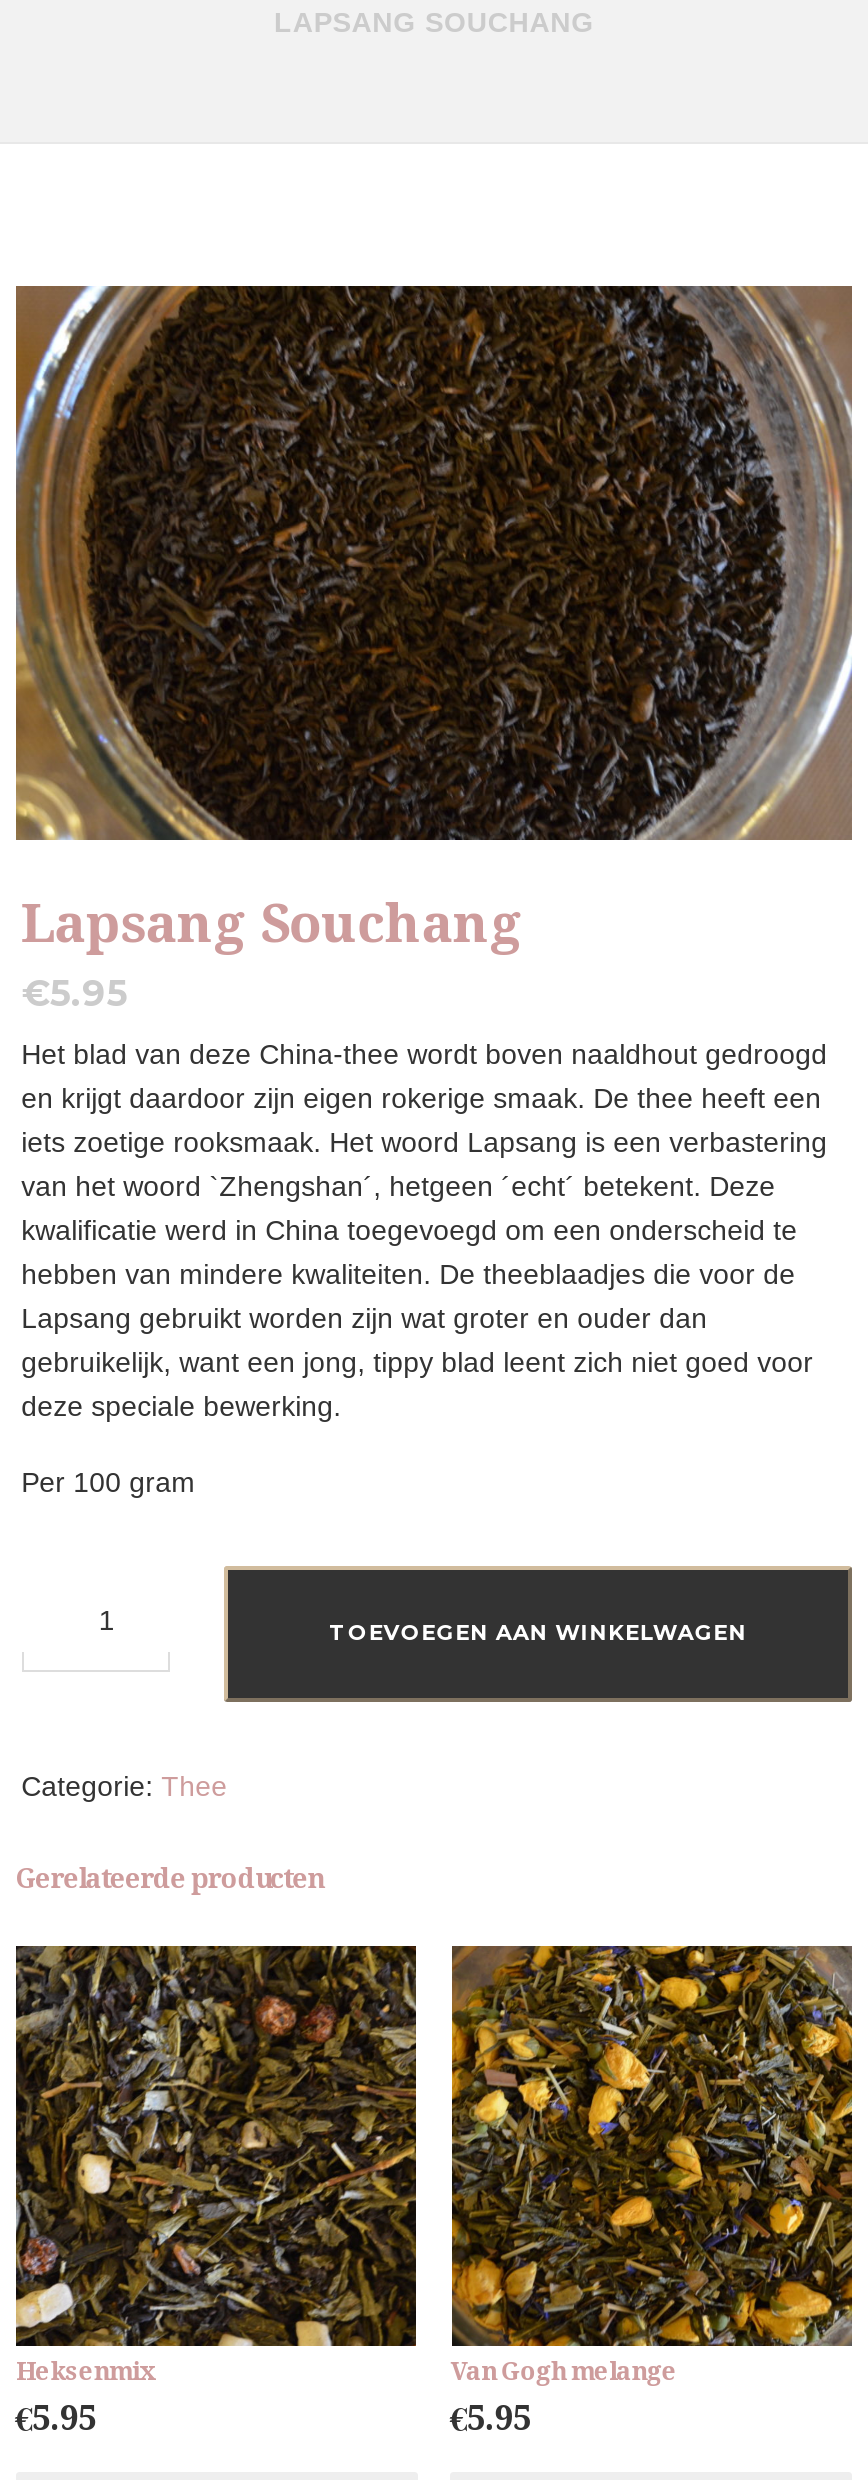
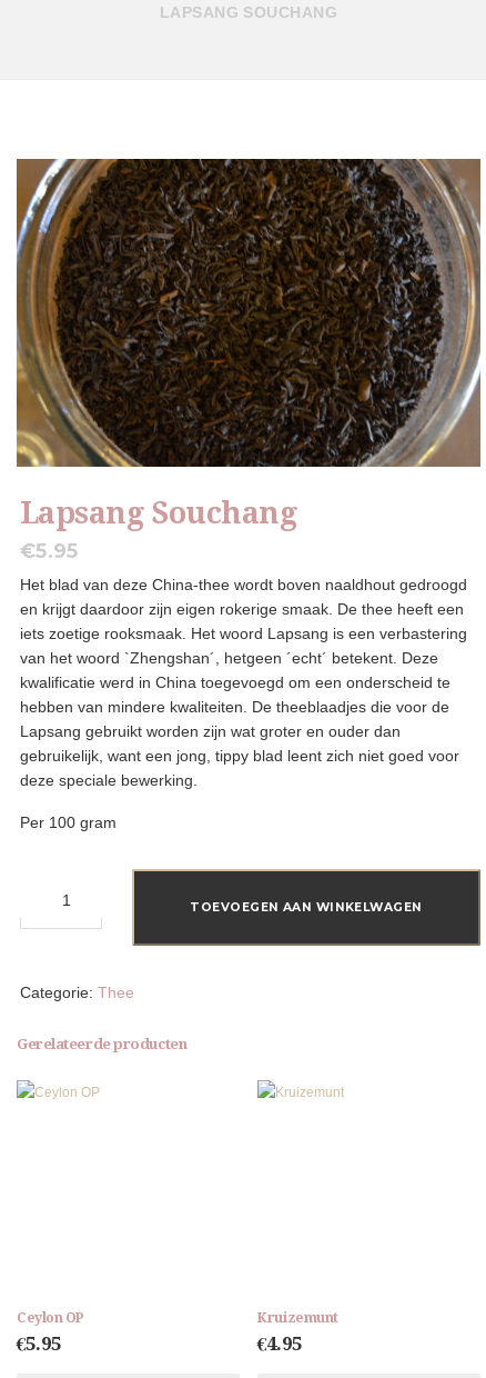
- [image]

- [image]

- Heksenmix
+ Ceylon OP

- Van Gogh melange
- €5.95
+ Kruizemunt
+ €4.95
